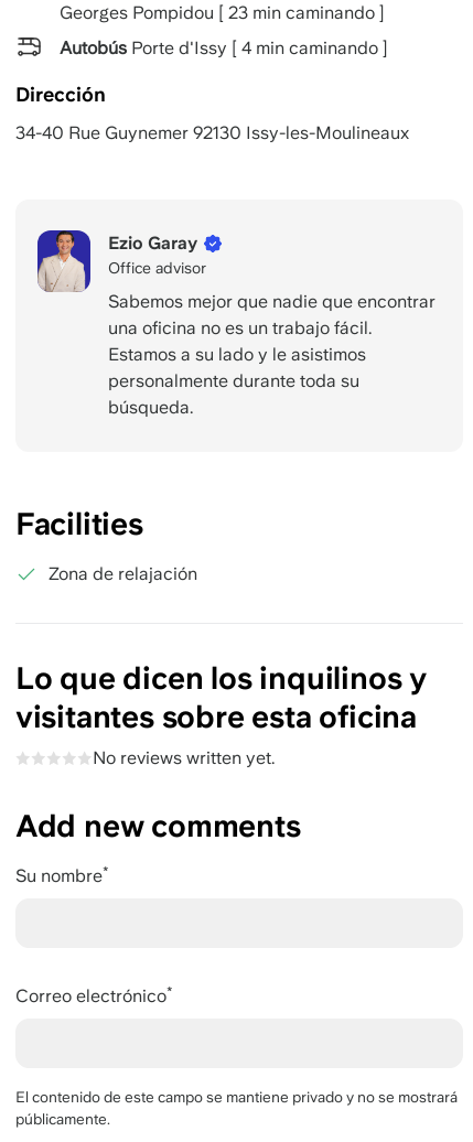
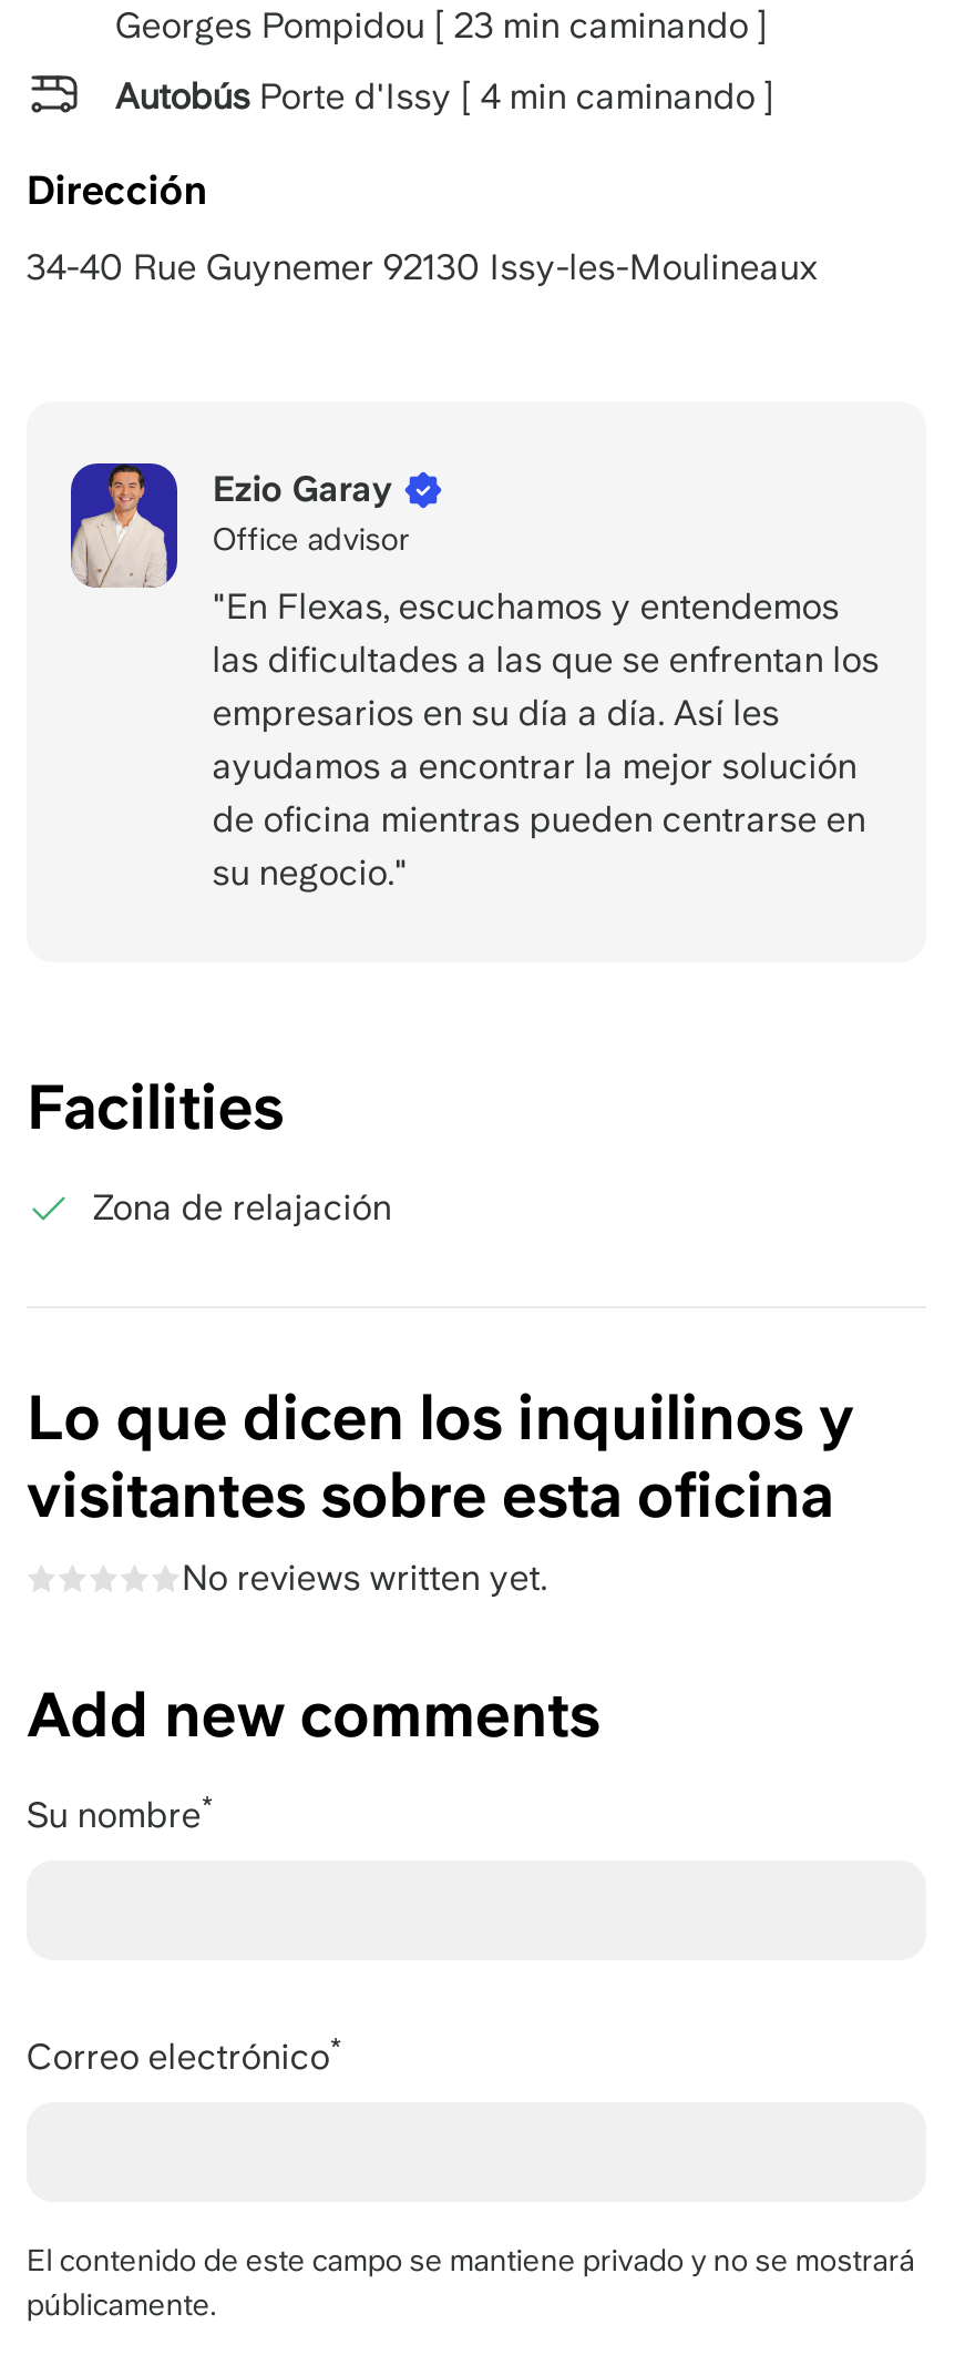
- Sabemos mejor que nadie que encontrar
- una oficina no es un trabajo fácil.
- Estamos a su lado y le asistimos
- personalmente durante toda su
- búsqueda.
+ "En Flexas, escuchamos y entendemos
+ las dificultades a las que se enfrentan los
+ empresarios en su día a día. Así les
+ ayudamos a encontrar la mejor solución
+ de oficina mientras pueden centrarse en
+ su negocio."
